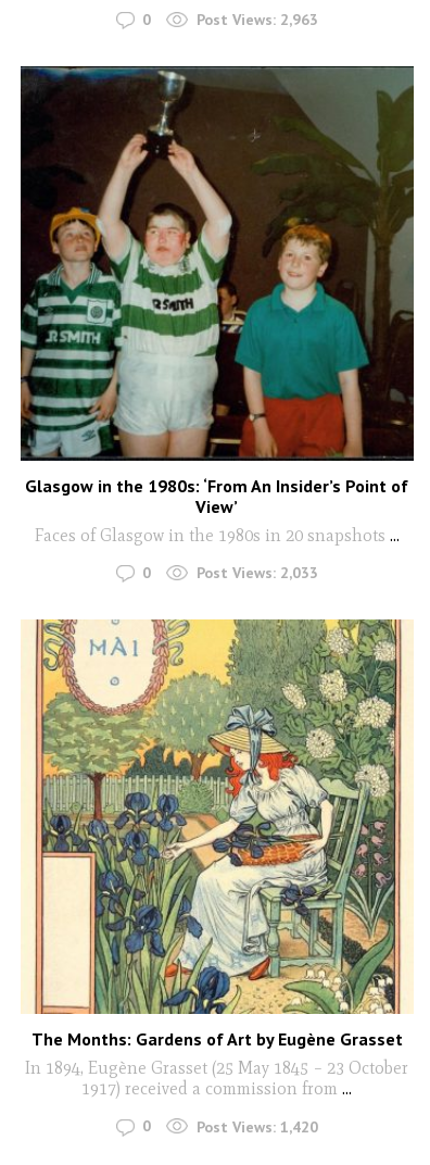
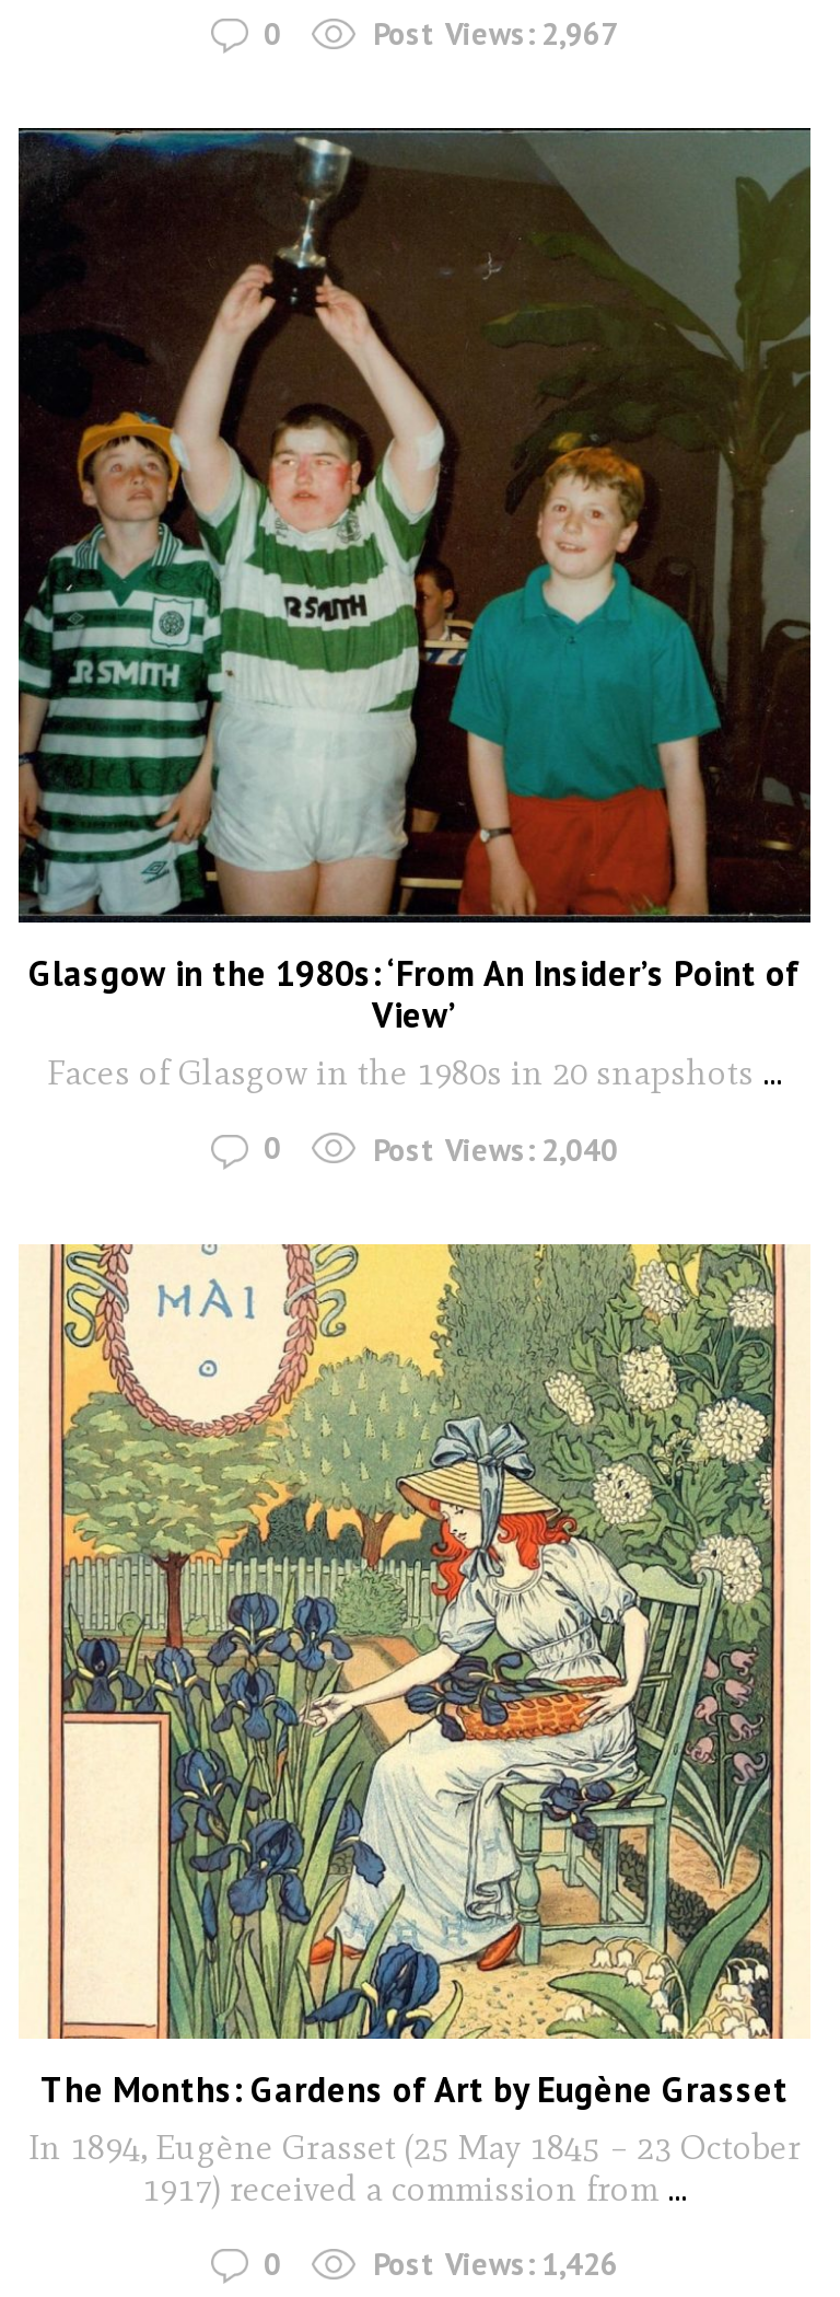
- Post Views: 2,963
+ Post Views: 2,967

- Post Views: 2,033
+ Post Views: 2,040

- Post Views: 1,420
+ Post Views: 1,426
